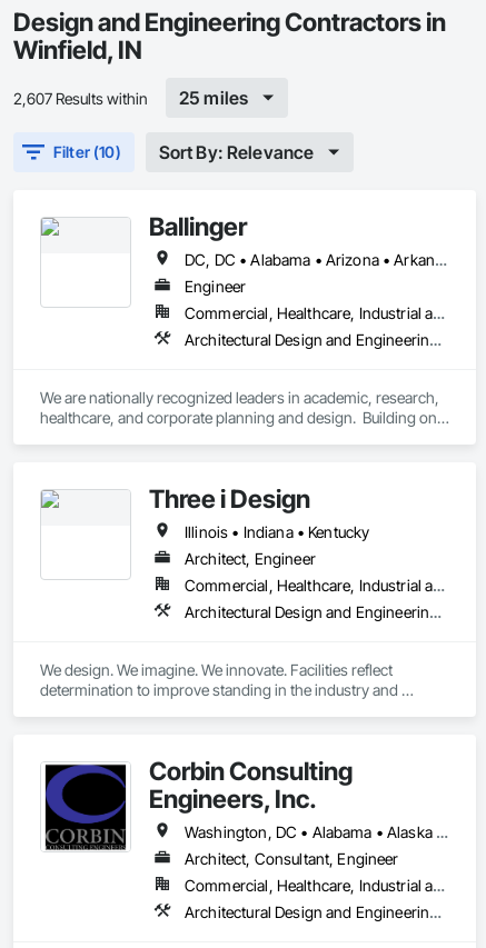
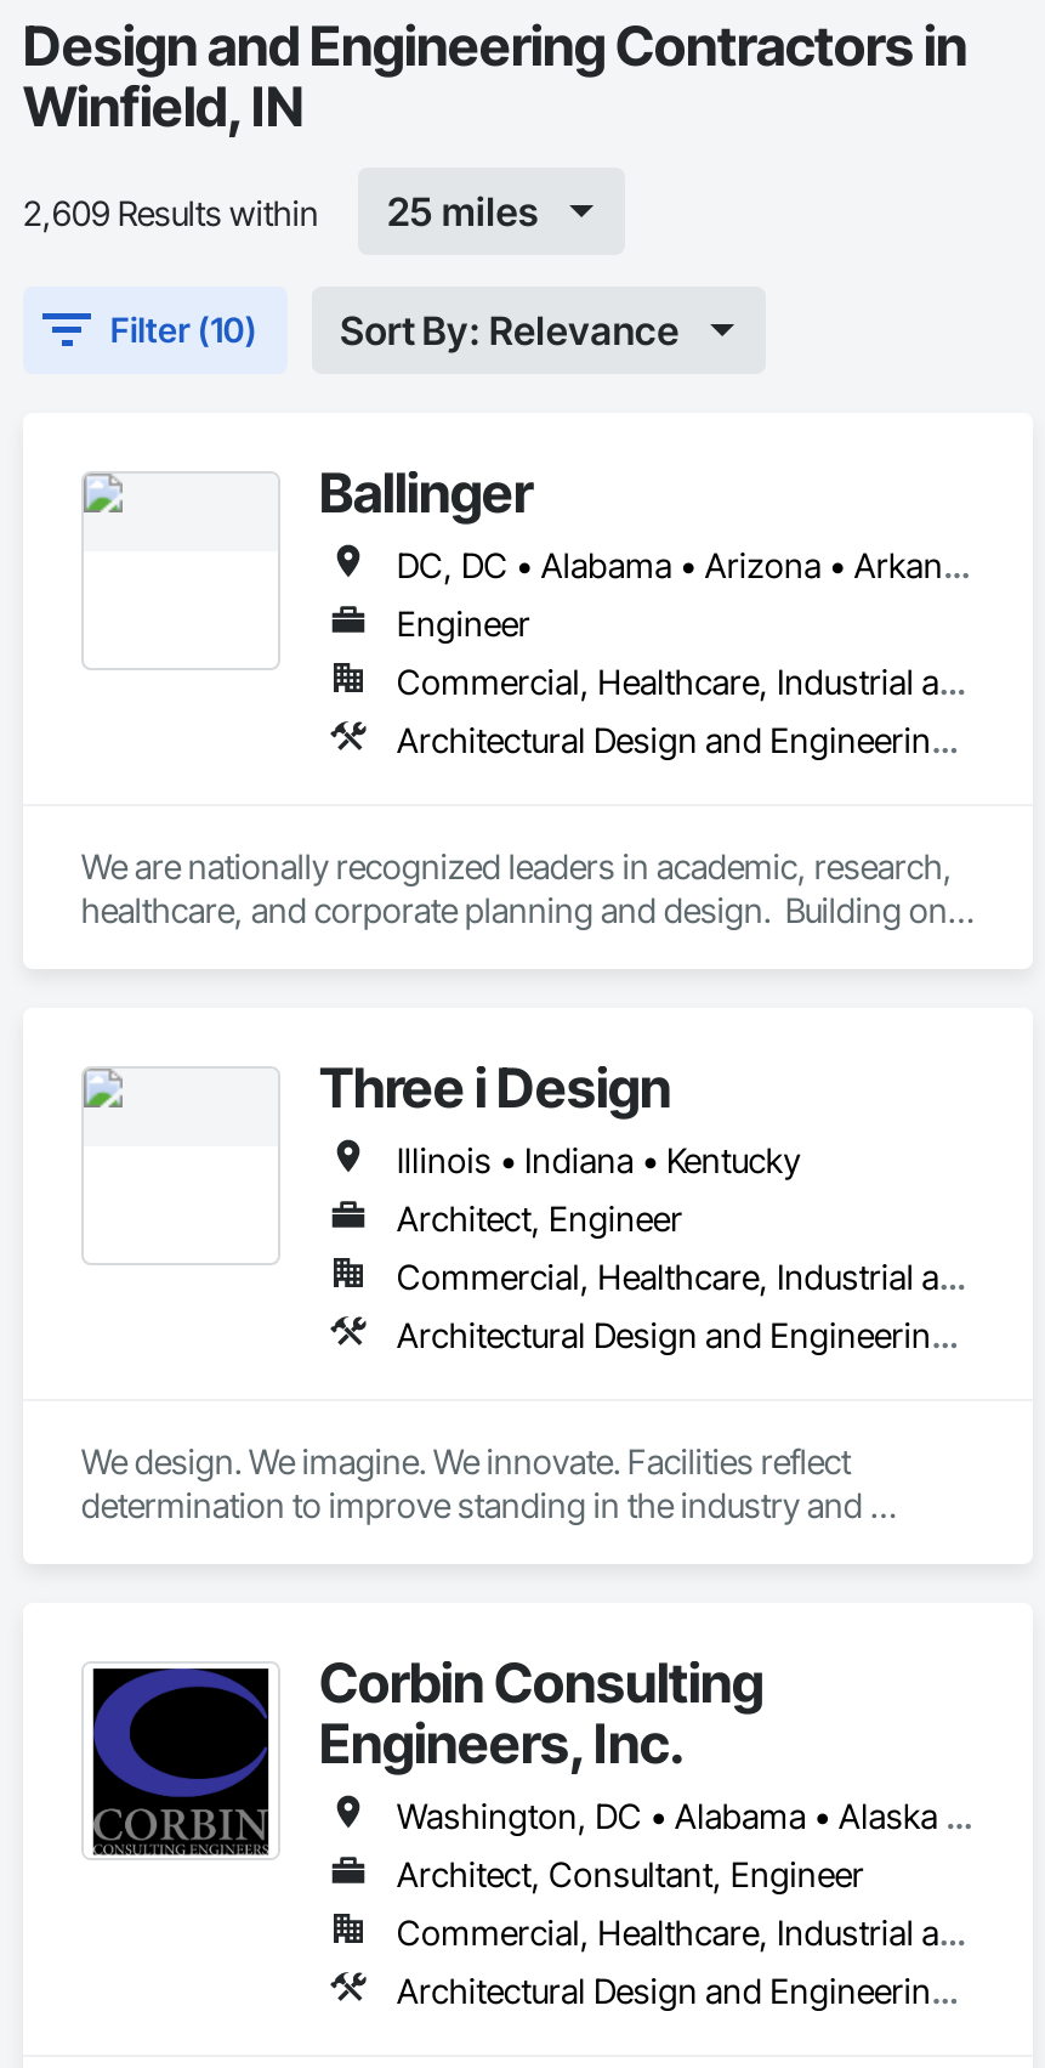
- 2,607 Results within
+ 2,609 Results within
